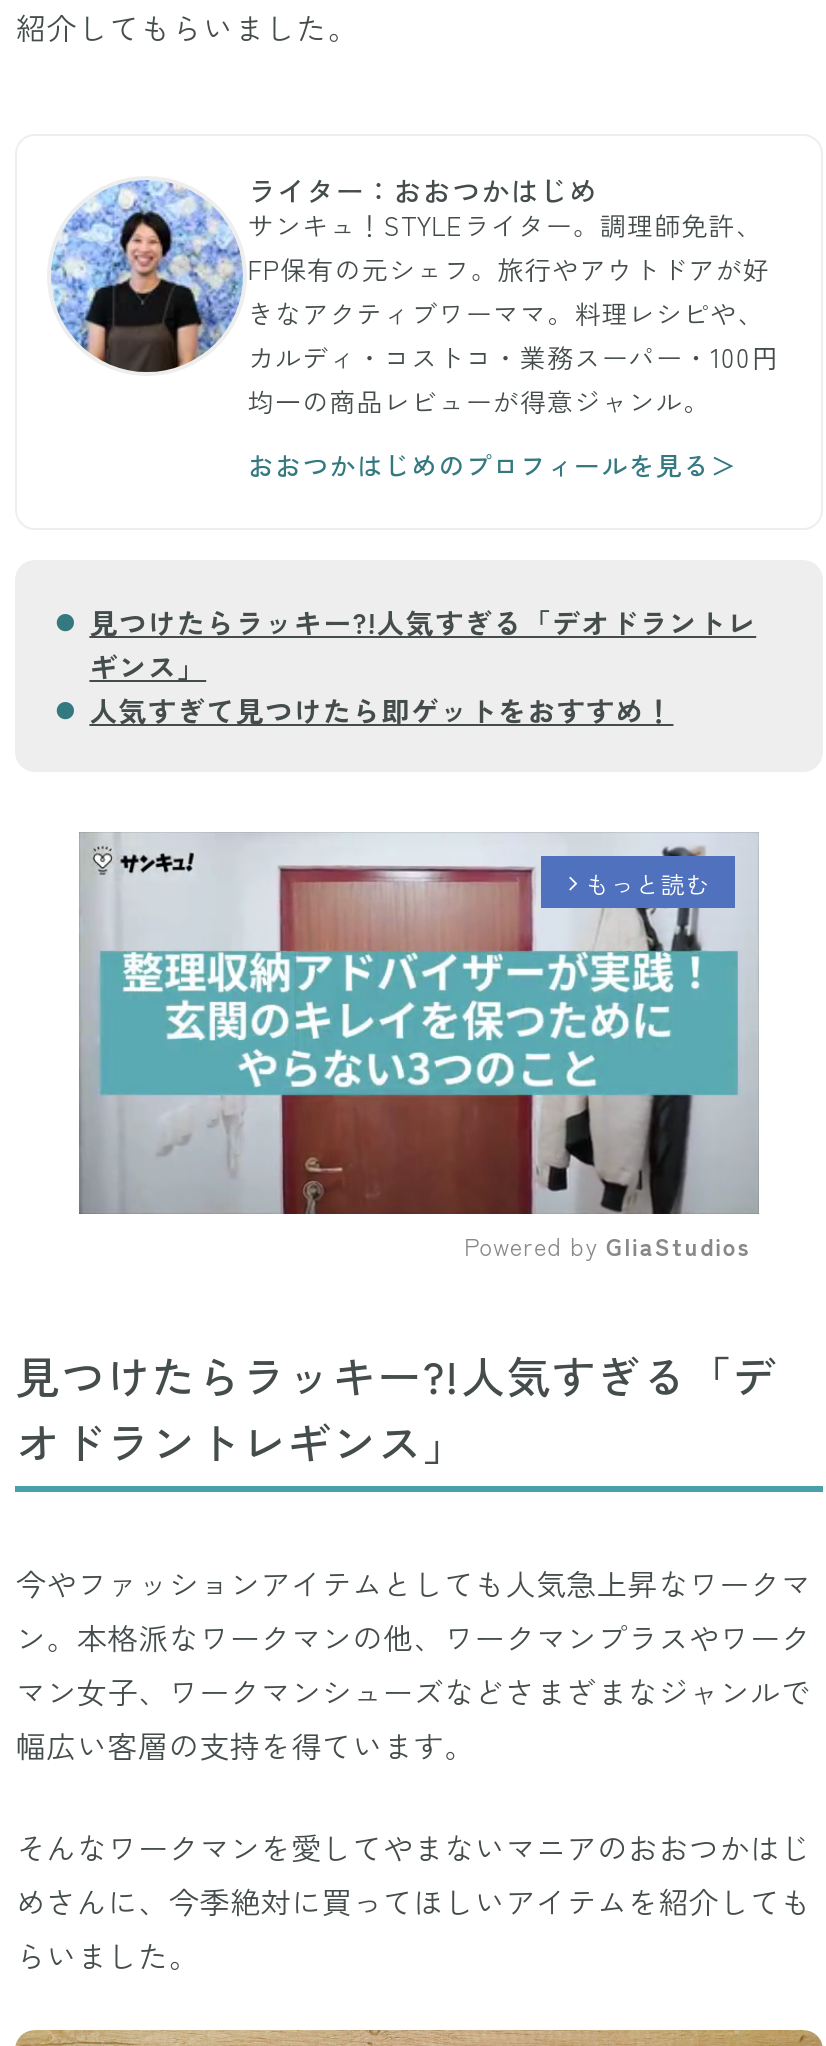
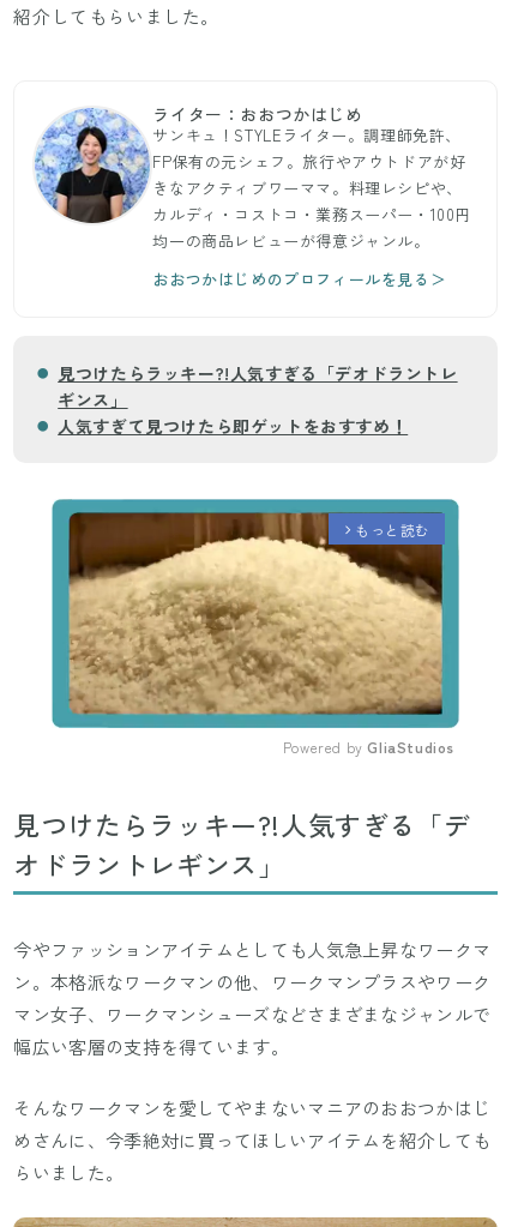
- [image]
+ [image]
